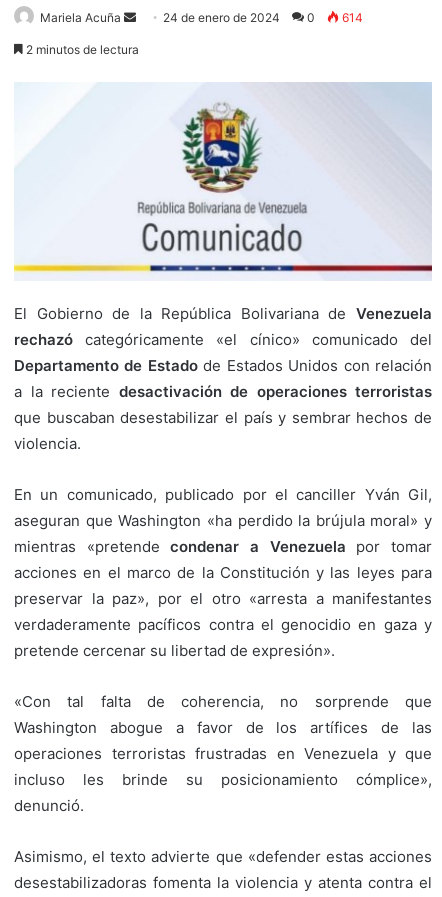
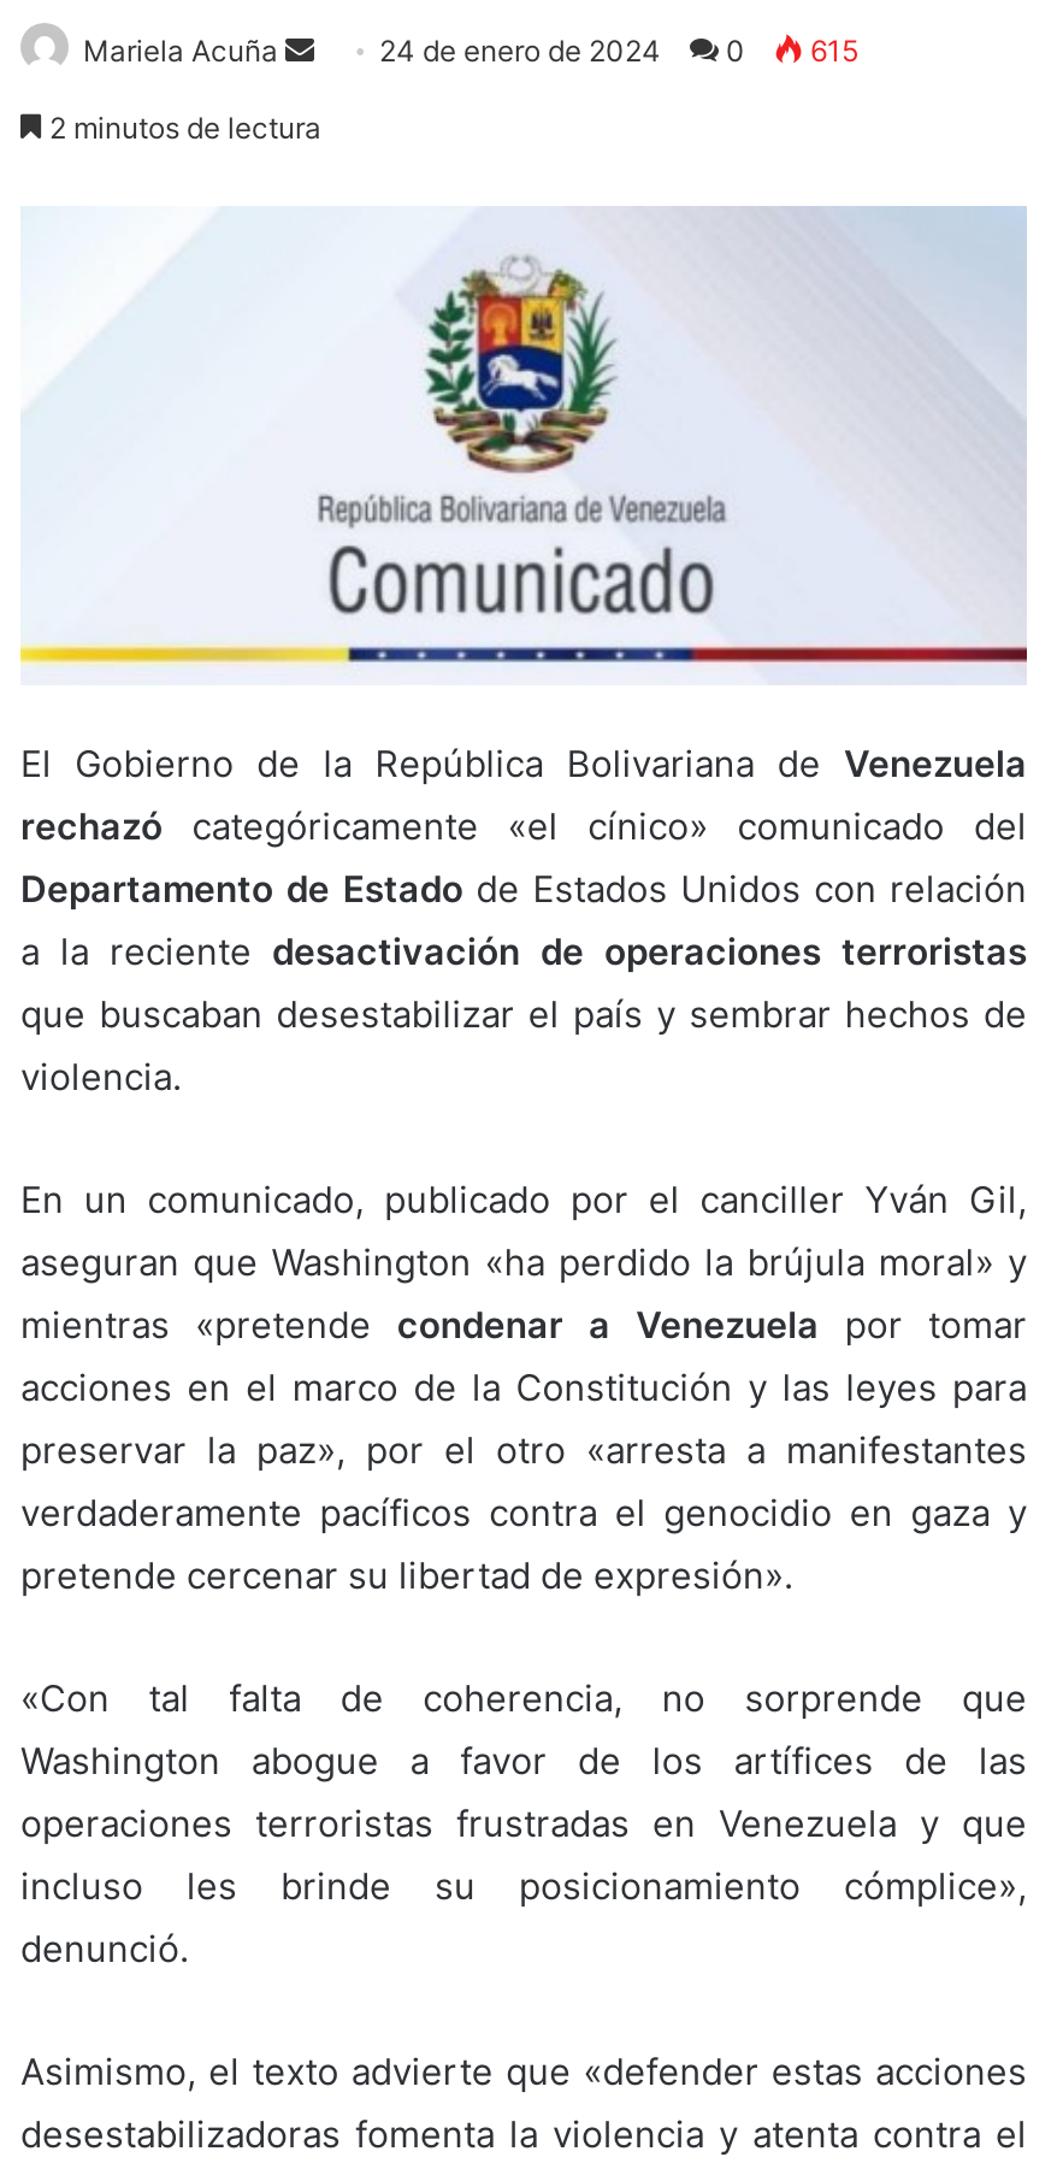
- 614
+ 615
